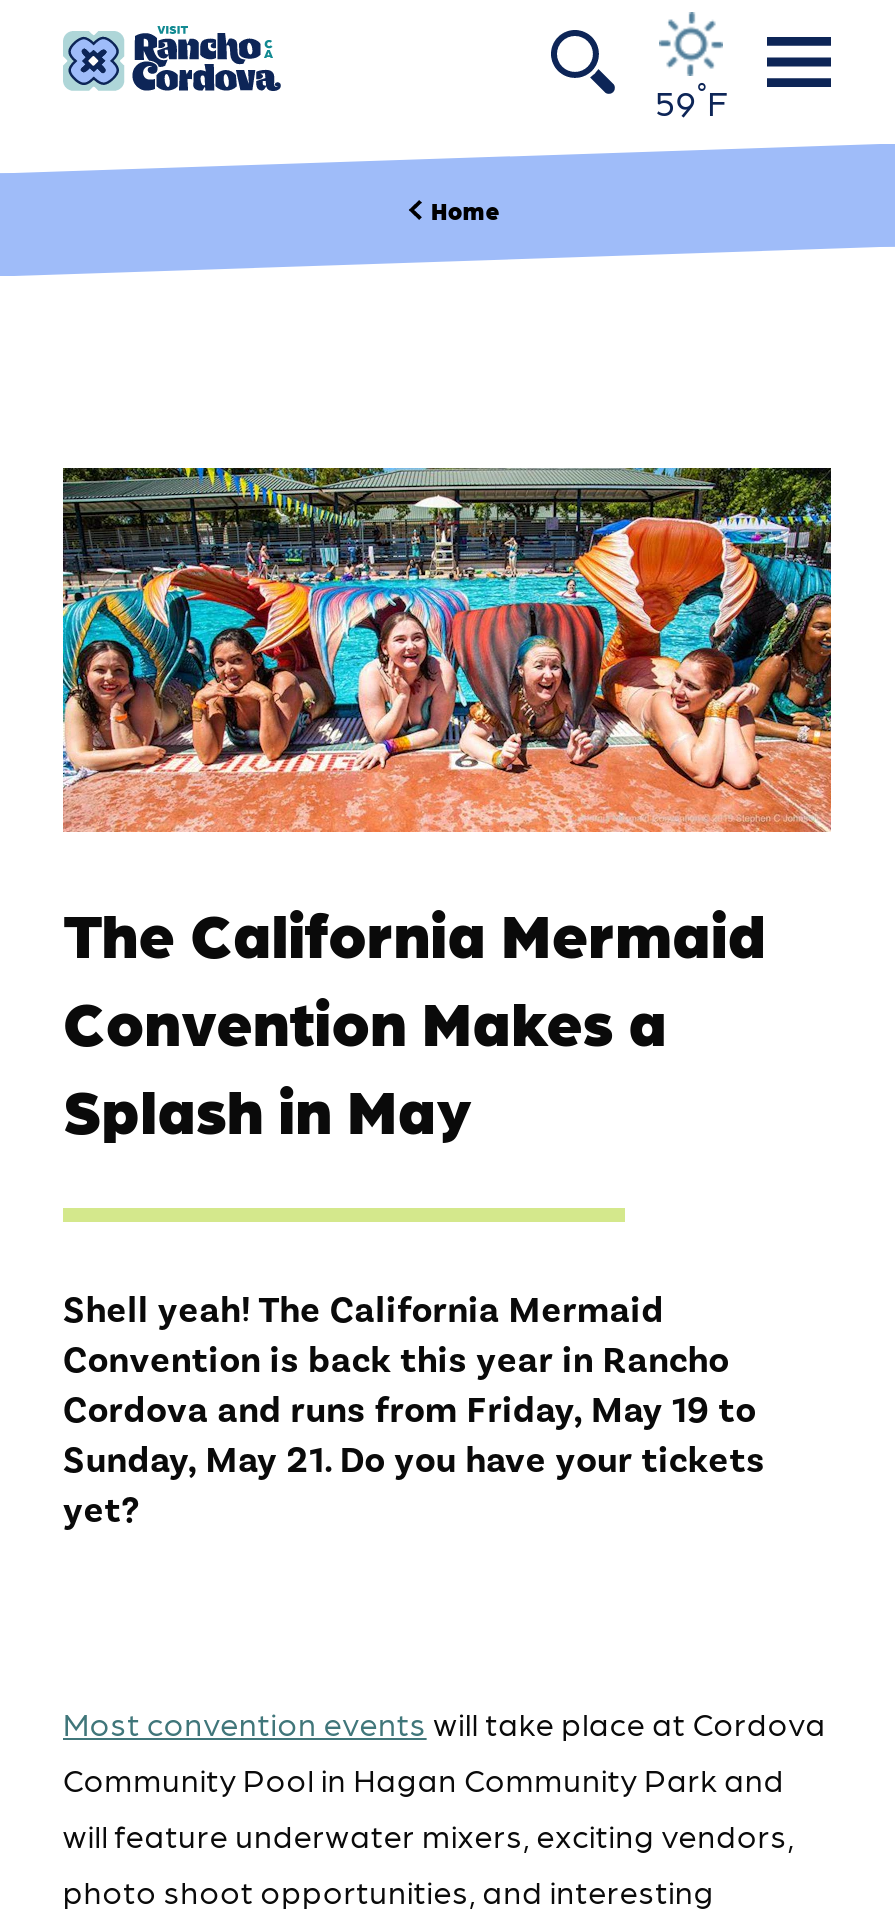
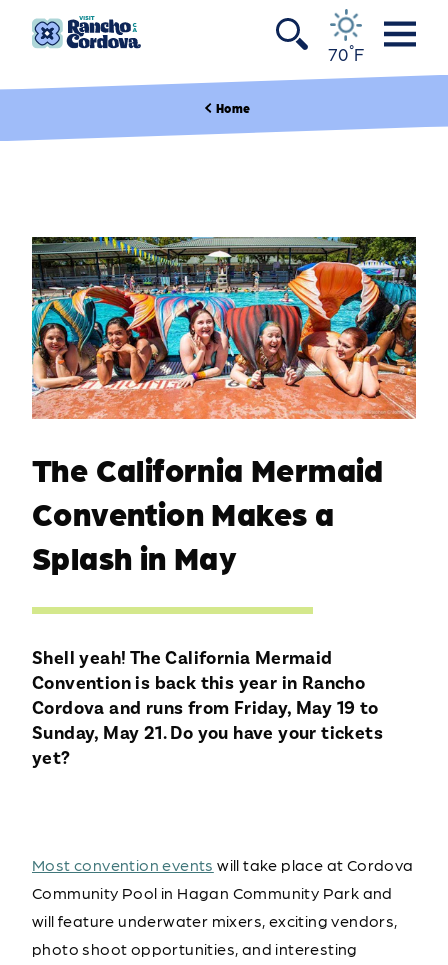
- 59°F
+ 70°F
